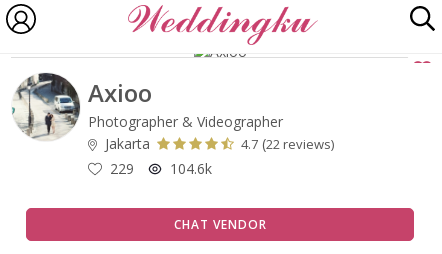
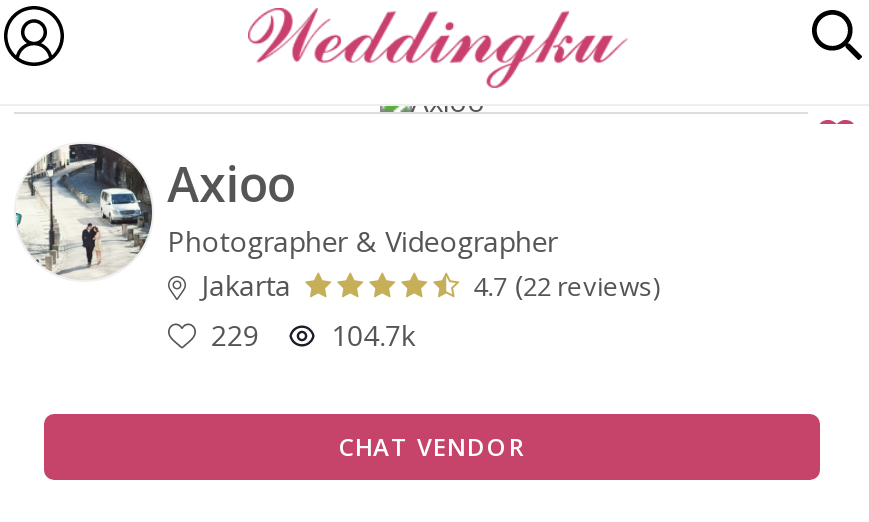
- 229 104.6k
+ 229 104.7k
